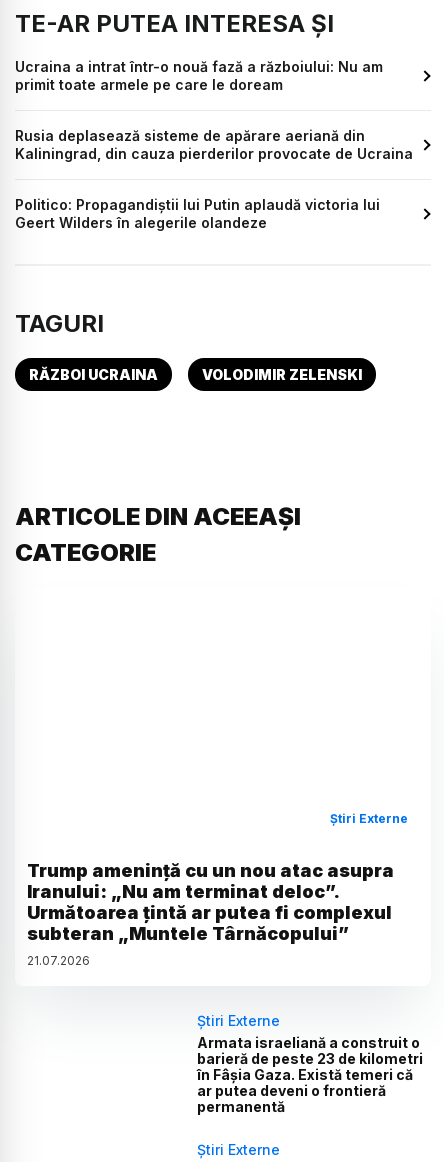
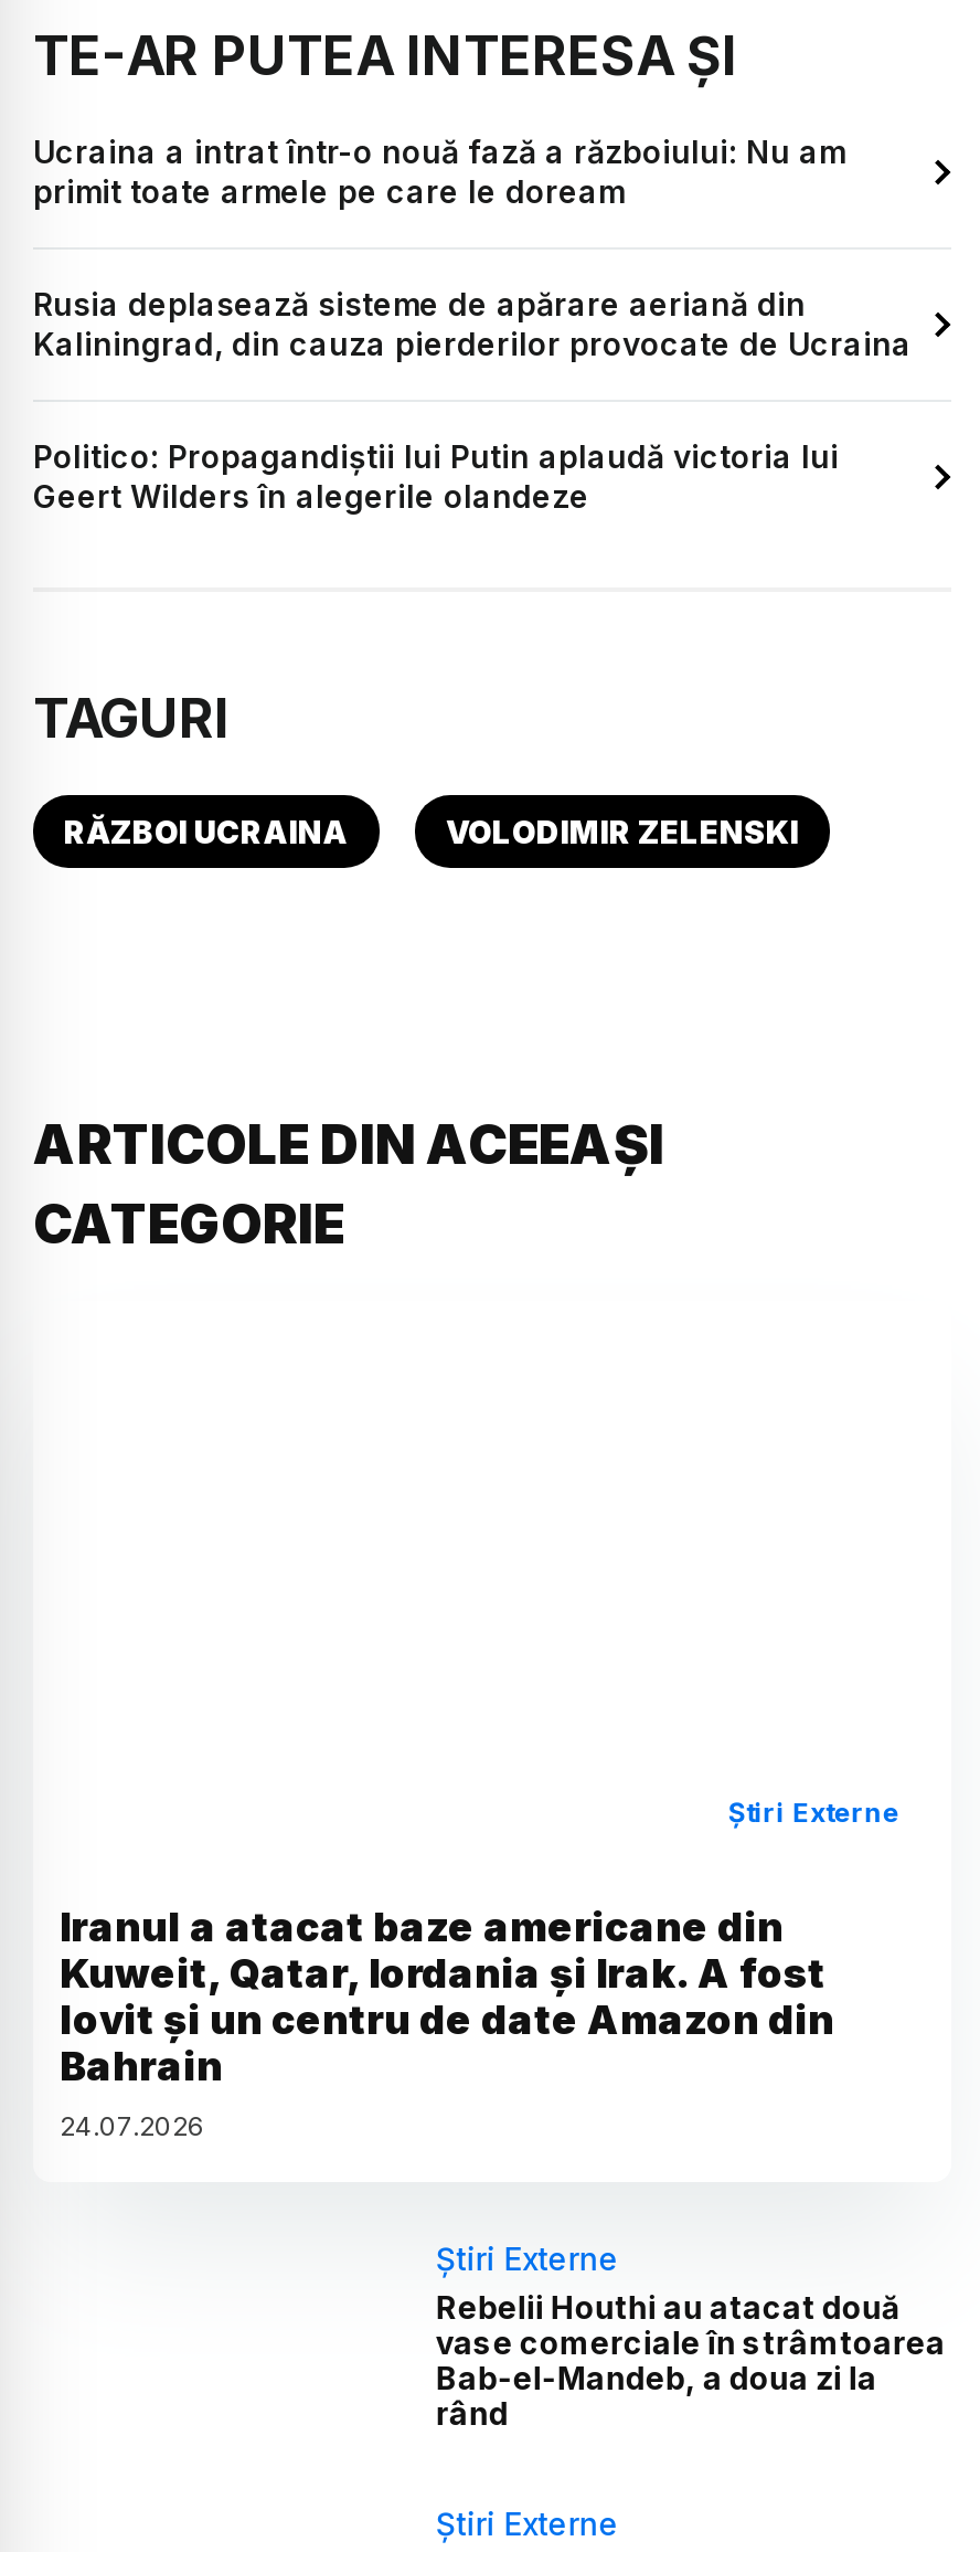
- Trump amenință cu un nou atac asupra
- Iranului: „Nu am terminat deloc”.
- Următoarea țintă ar putea fi complexul
- subteran „Muntele Târnăcopului”
- 21.07.2026
+ Iranul a atacat baze americane din
+ Kuweit, Qatar, Iordania și Irak. A fost
+ lovit și un centru de date Amazon din
+ Bahrain
+ 24.07.2026

- Armata israeliană a construit o
- barieră de peste 23 de kilometri
- în Fâșia Gaza. Există temeri că
- ar putea deveni o frontieră
- permanentă
+ Rebelii Houthi au atacat două
+ vase comerciale în strâmtoarea
+ Bab-el-Mandeb, a doua zi la
+ rând
